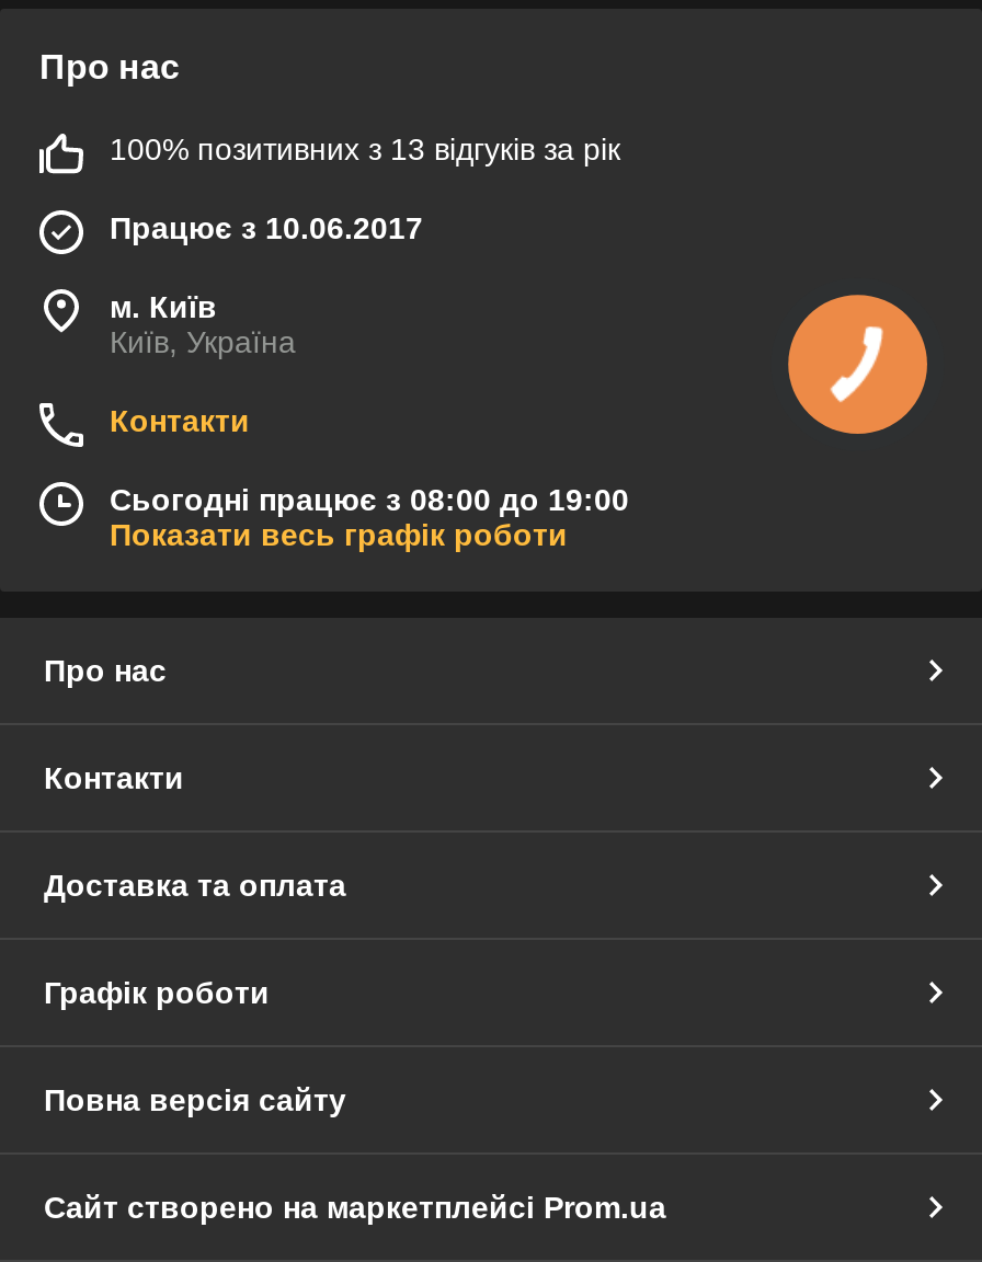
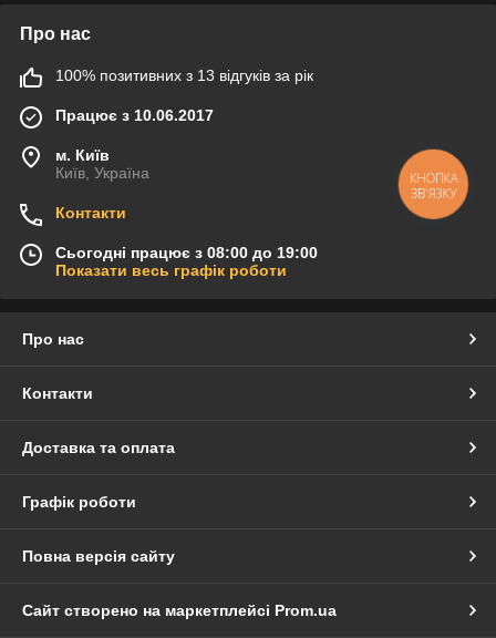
+ КНОПКА
+ ЗВ'ЯЗКУ
